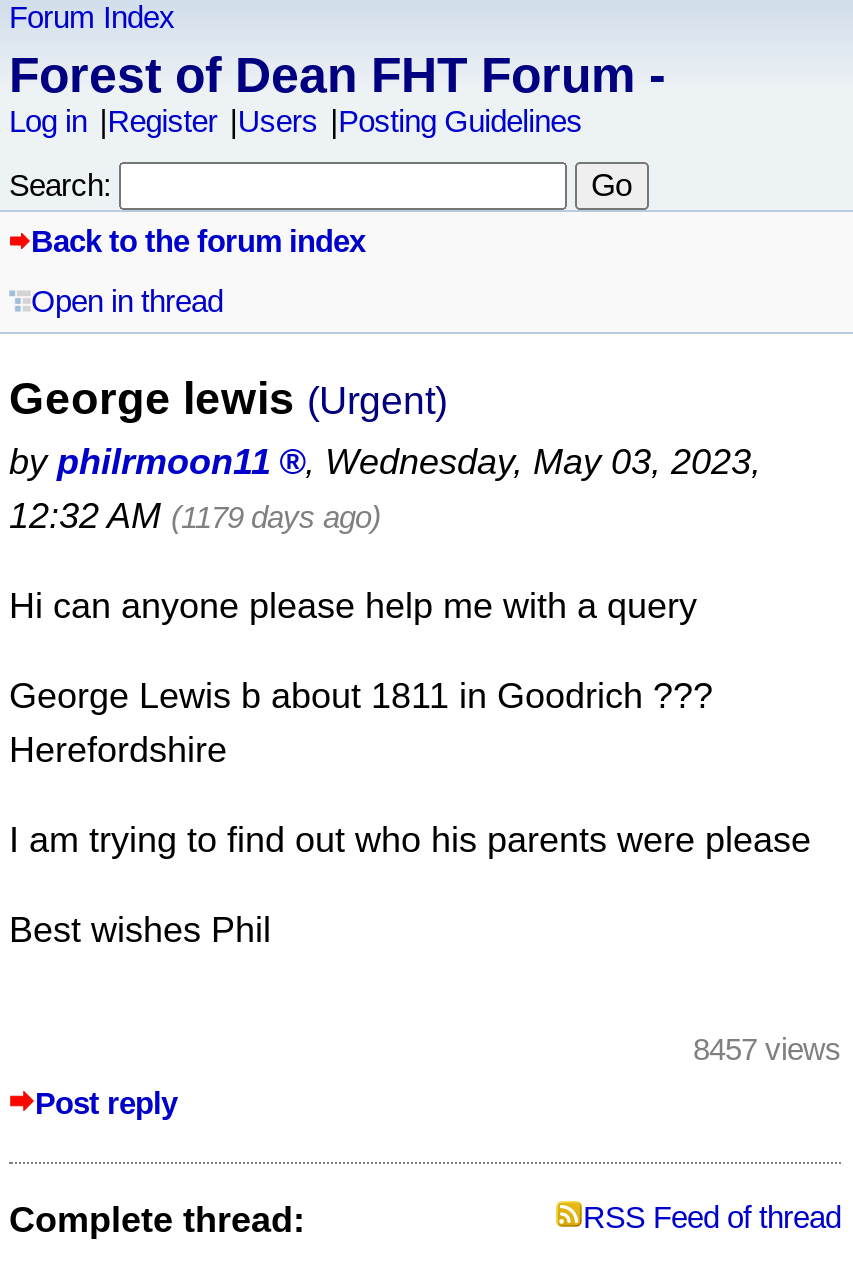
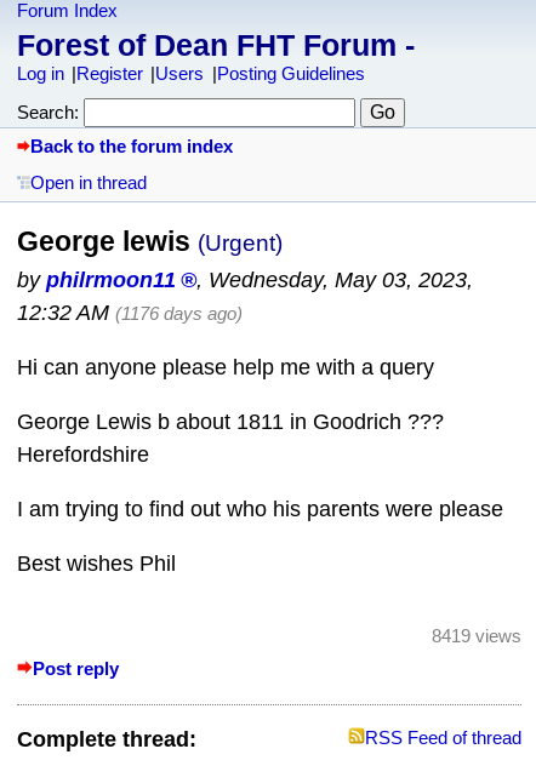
- 12:32 AM (1179 days ago)
+ 12:32 AM (1176 days ago)

- 8457 views
+ 8419 views
